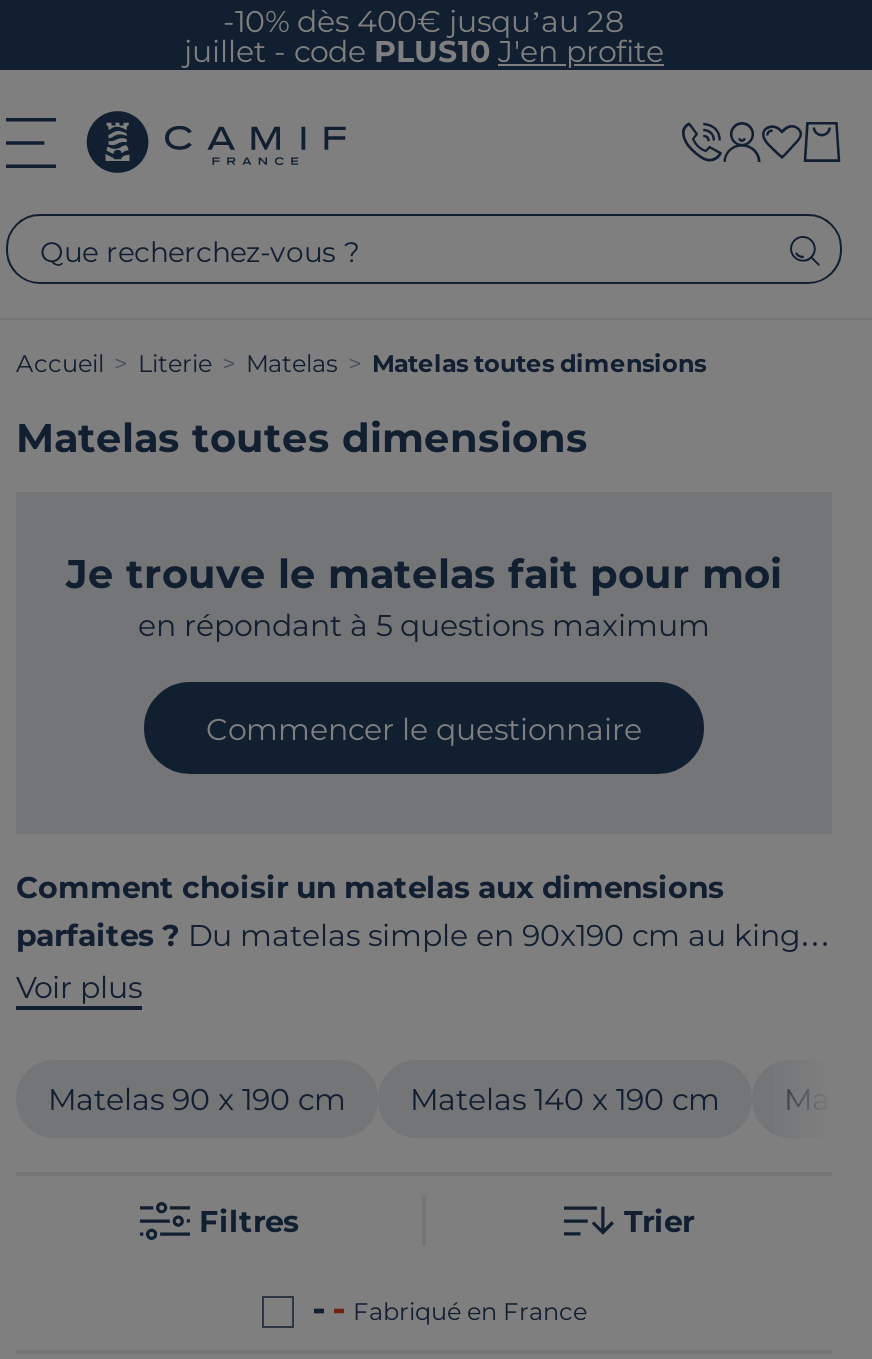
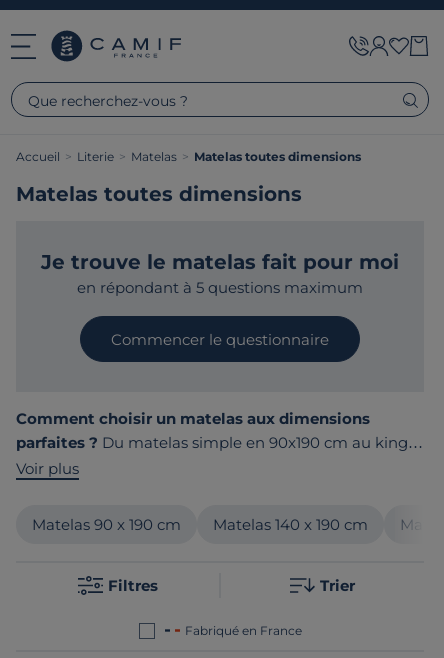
- -10% dès 400€ jusqu’au 28
- juillet - codePLUS10 J'en profite
